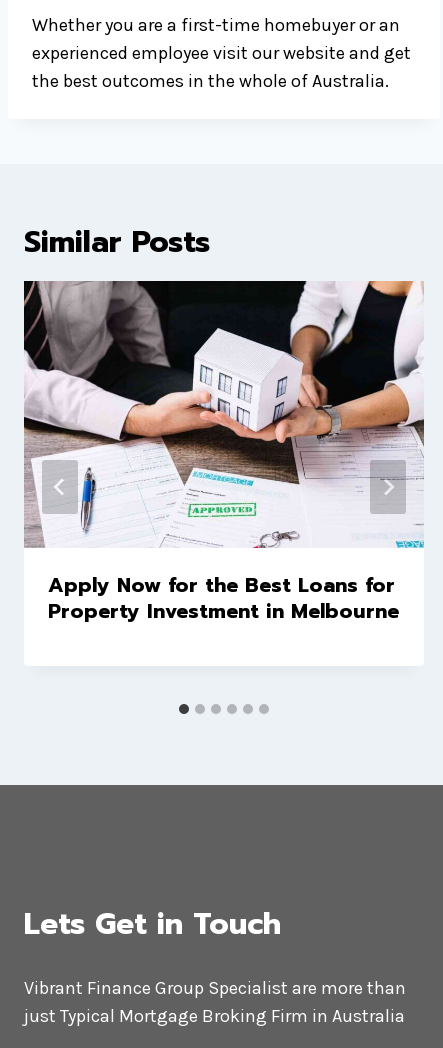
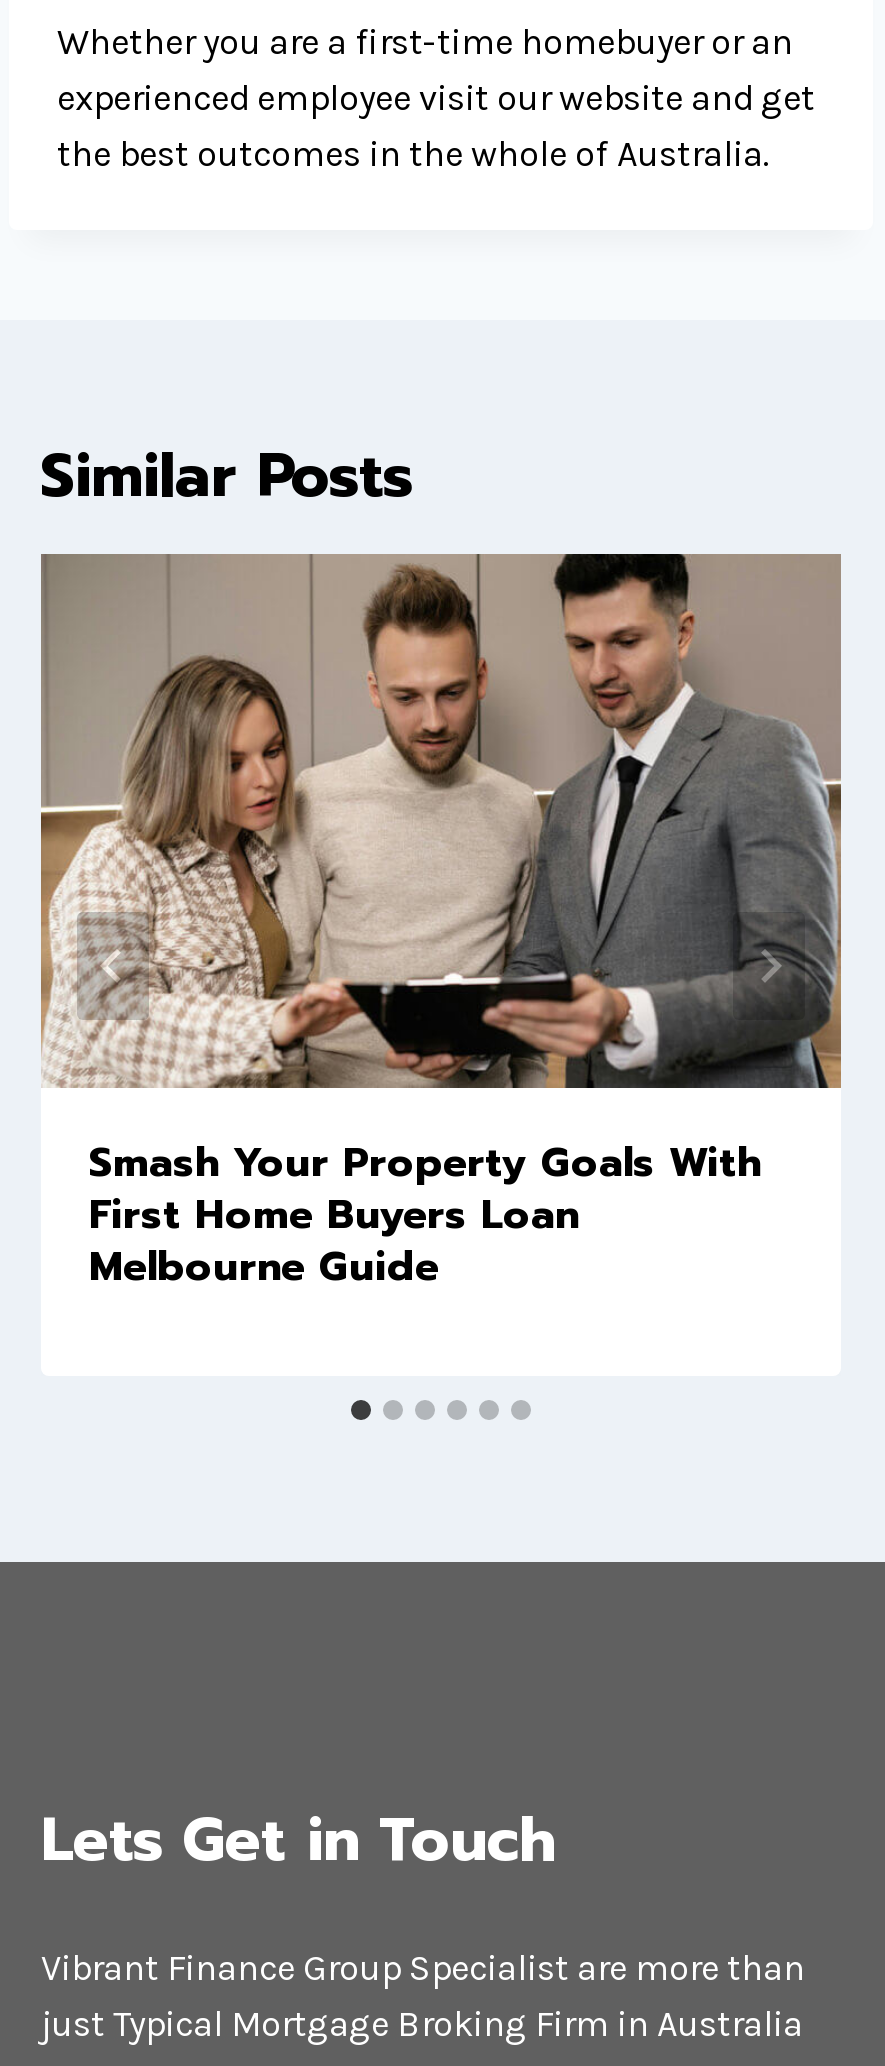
- [image]
- Apply Now for the Best Loans for
- Property Investment in Melbourne
+ [image]
+ Smash Your Property Goals With
+ First Home Buyers Loan
+ Melbourne Guide
